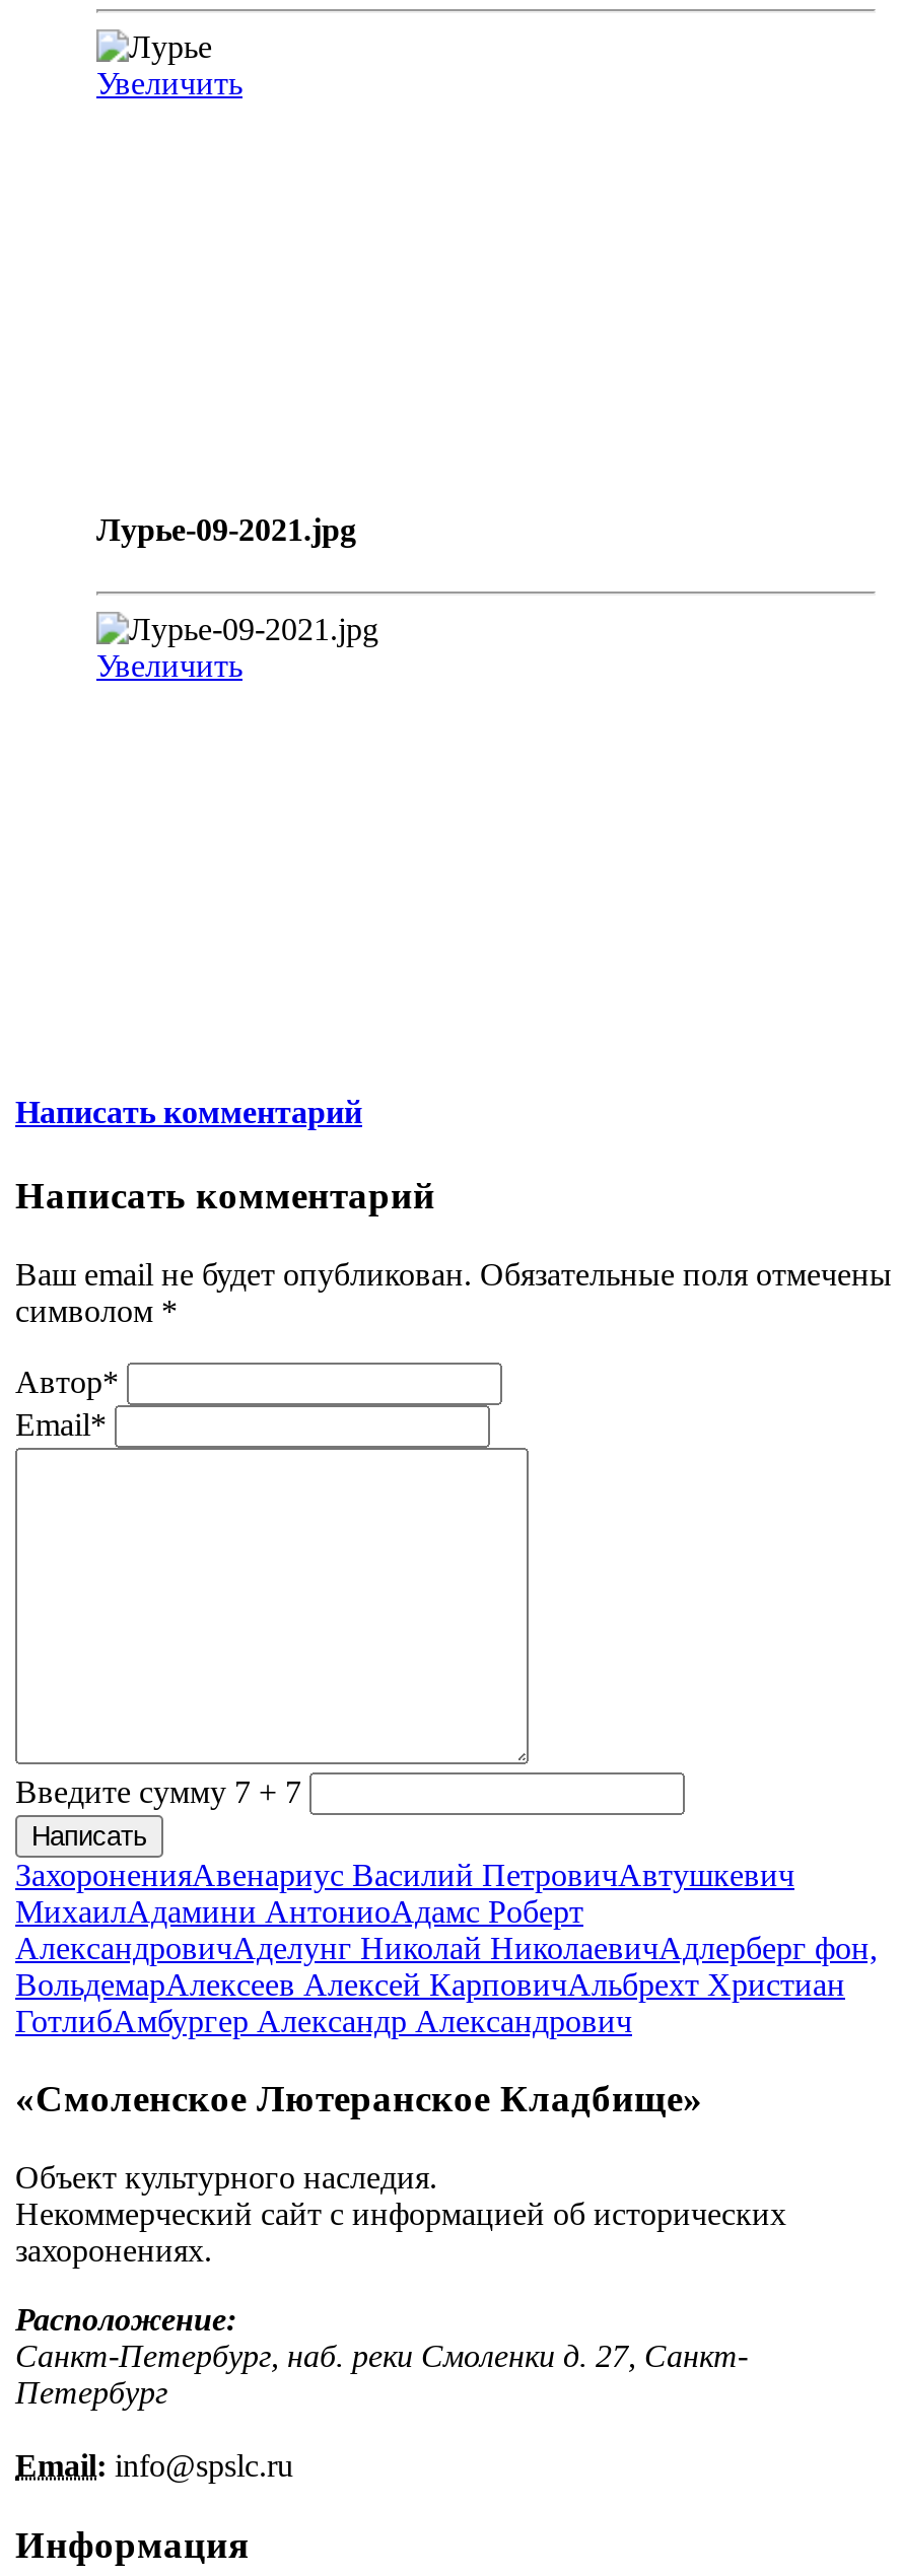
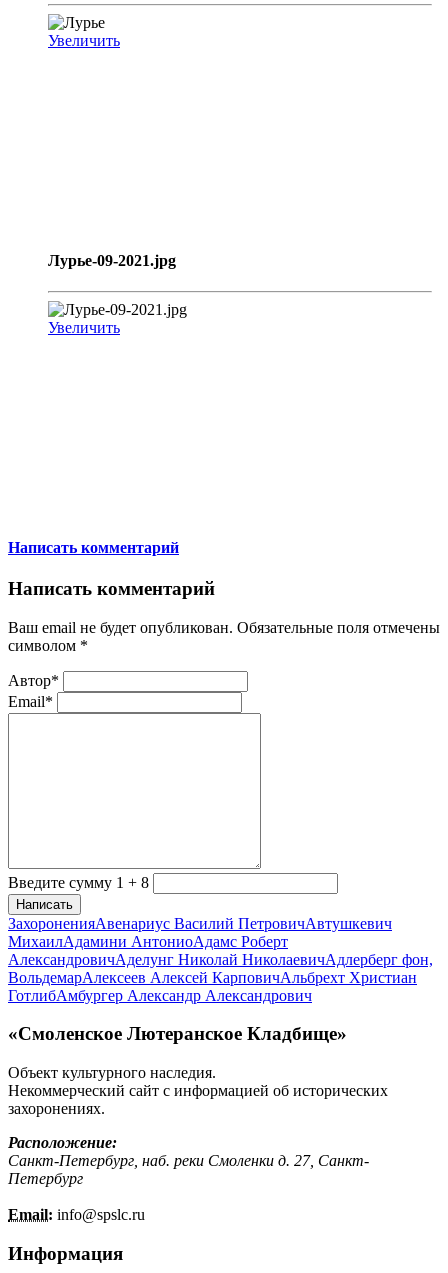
- Введите сумму 7 + 7
+ Введите сумму 1 + 8
